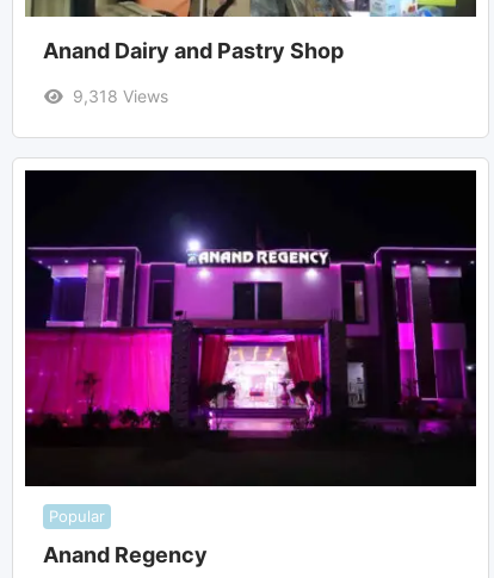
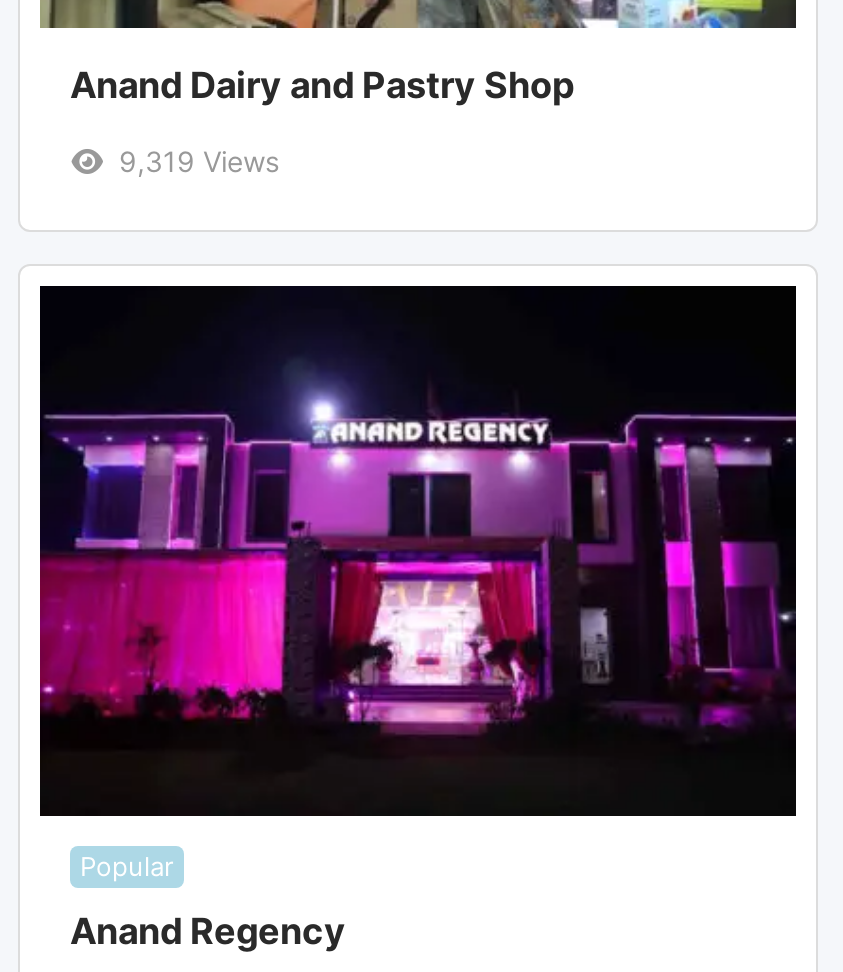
- 9,318 Views
+ 9,319 Views
